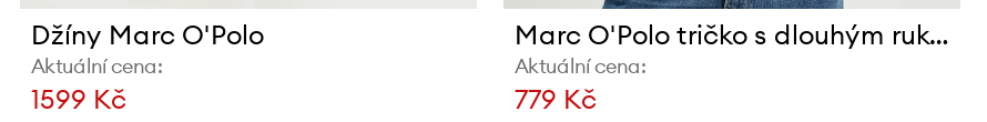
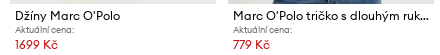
- 1599 Kč
+ 1699 Kč
